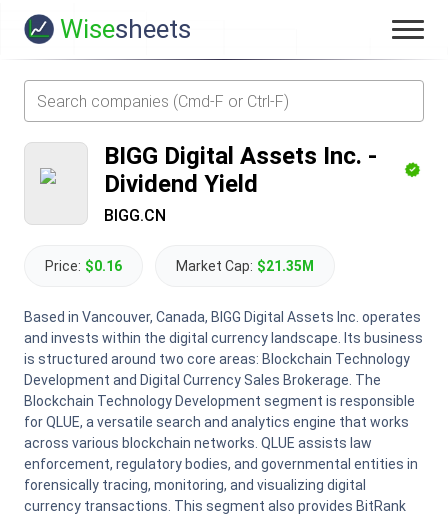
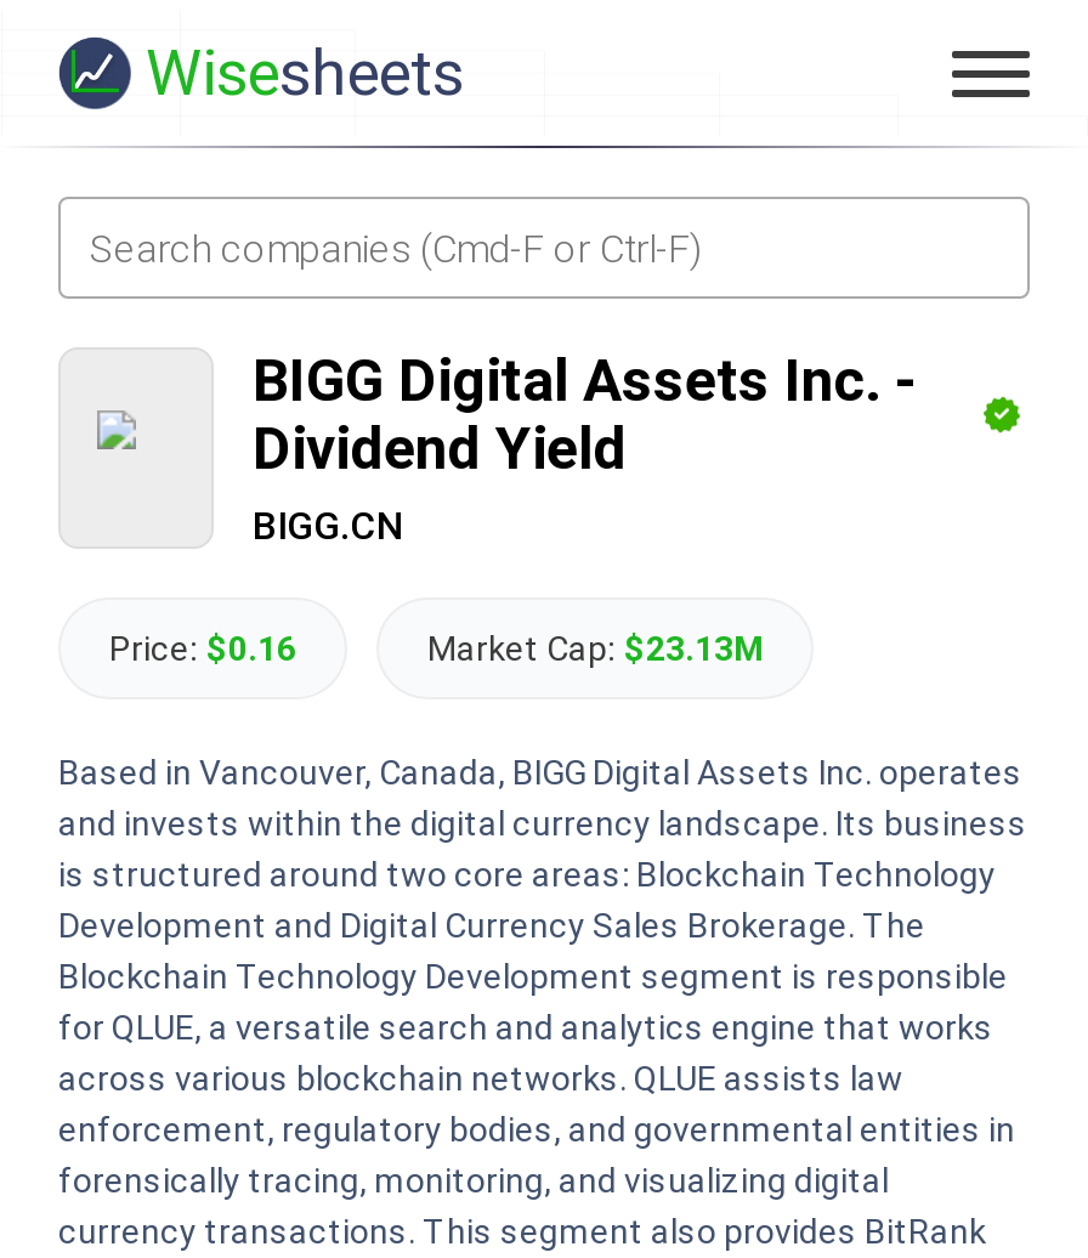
- Market Cap: $21.35M
+ Market Cap: $23.13M
